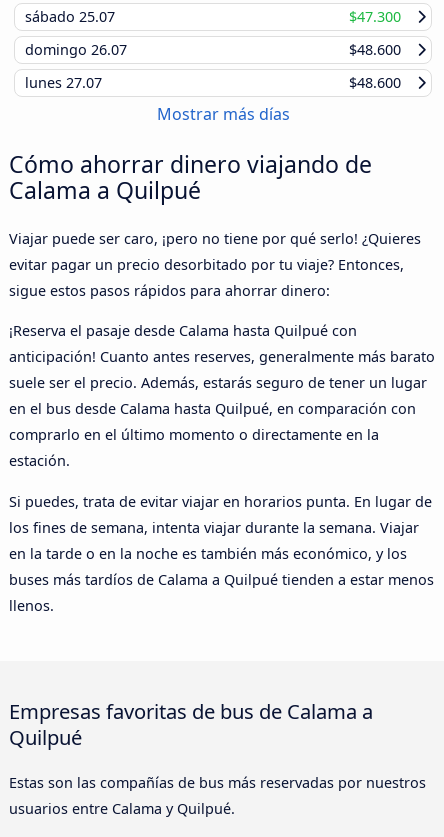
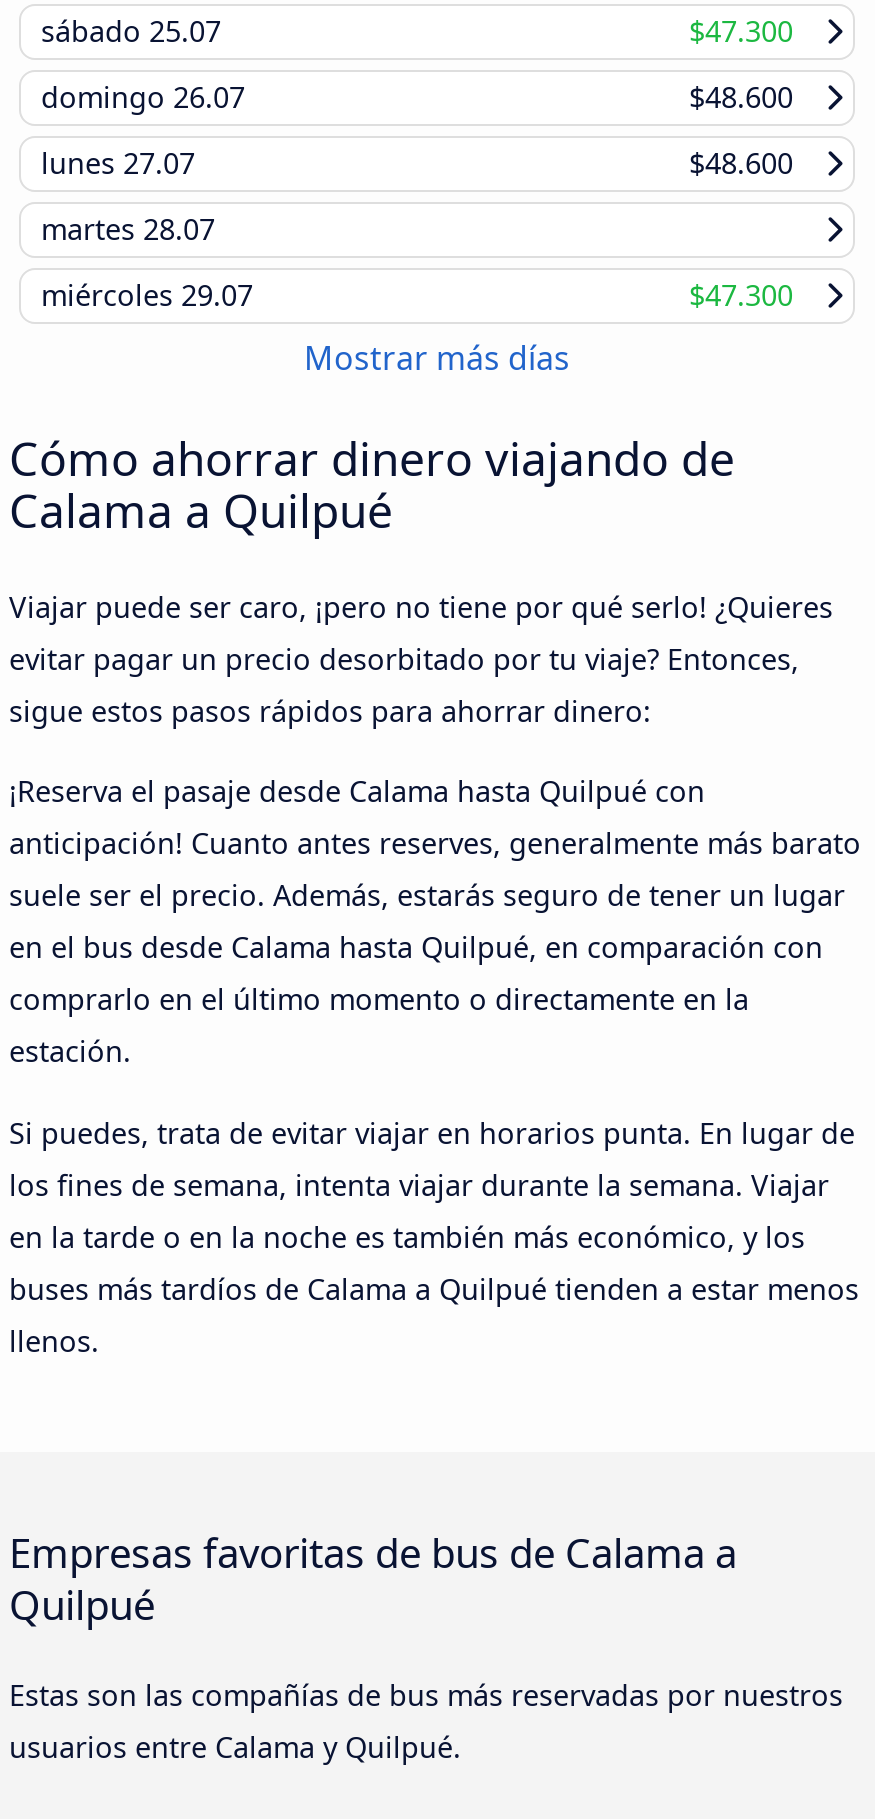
+ martes 28.07
+ miércoles 29.07
+ $47.300
